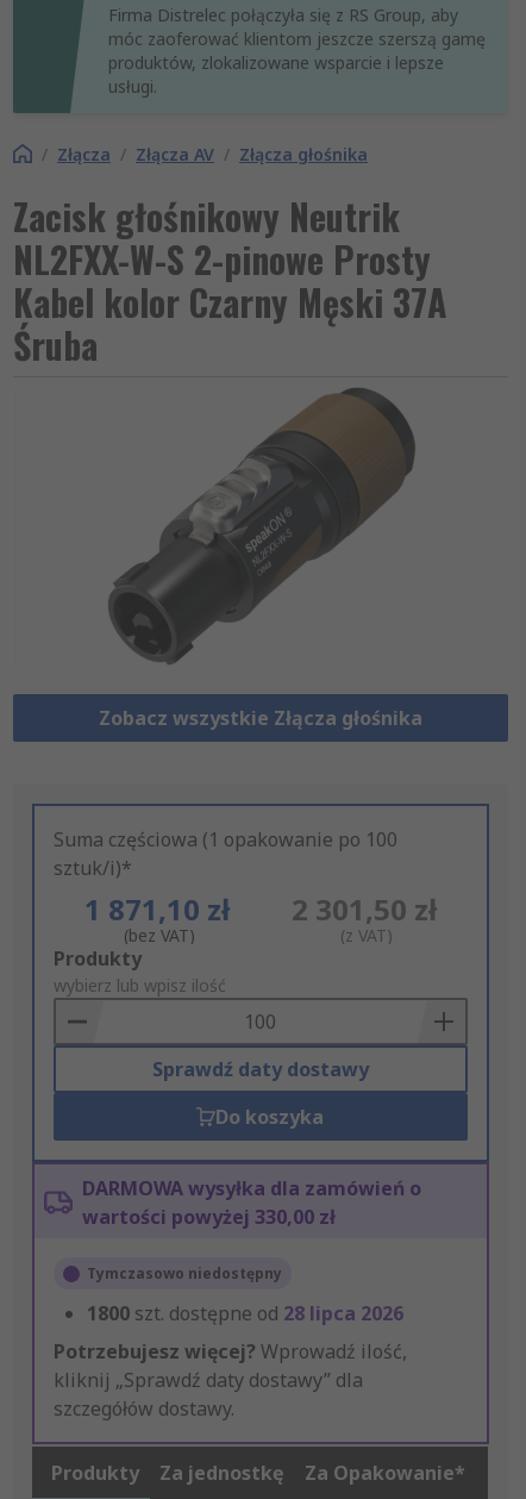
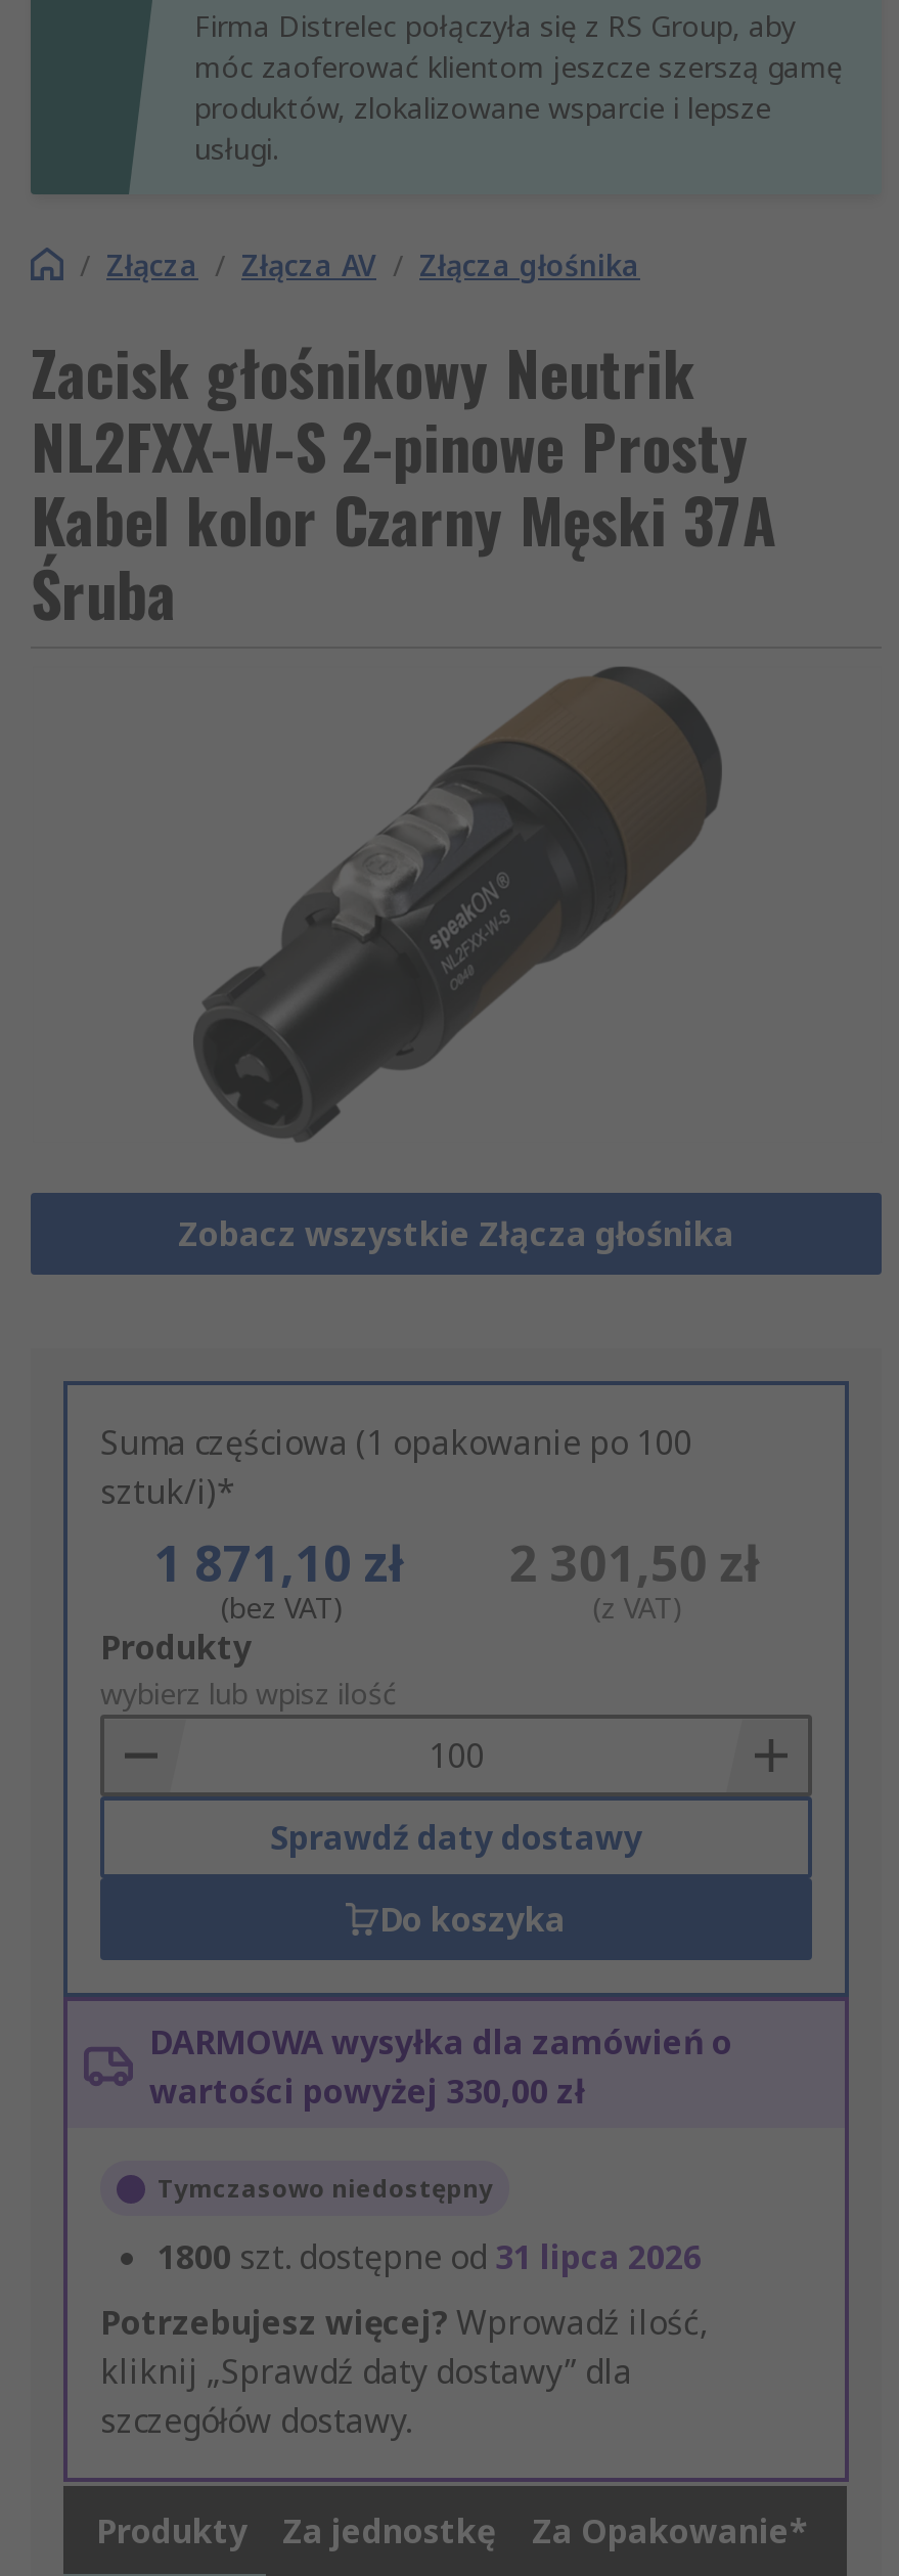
- 1800 szt. dostępne od 28 lipca 2026
+ 1800 szt. dostępne od 31 lipca 2026
